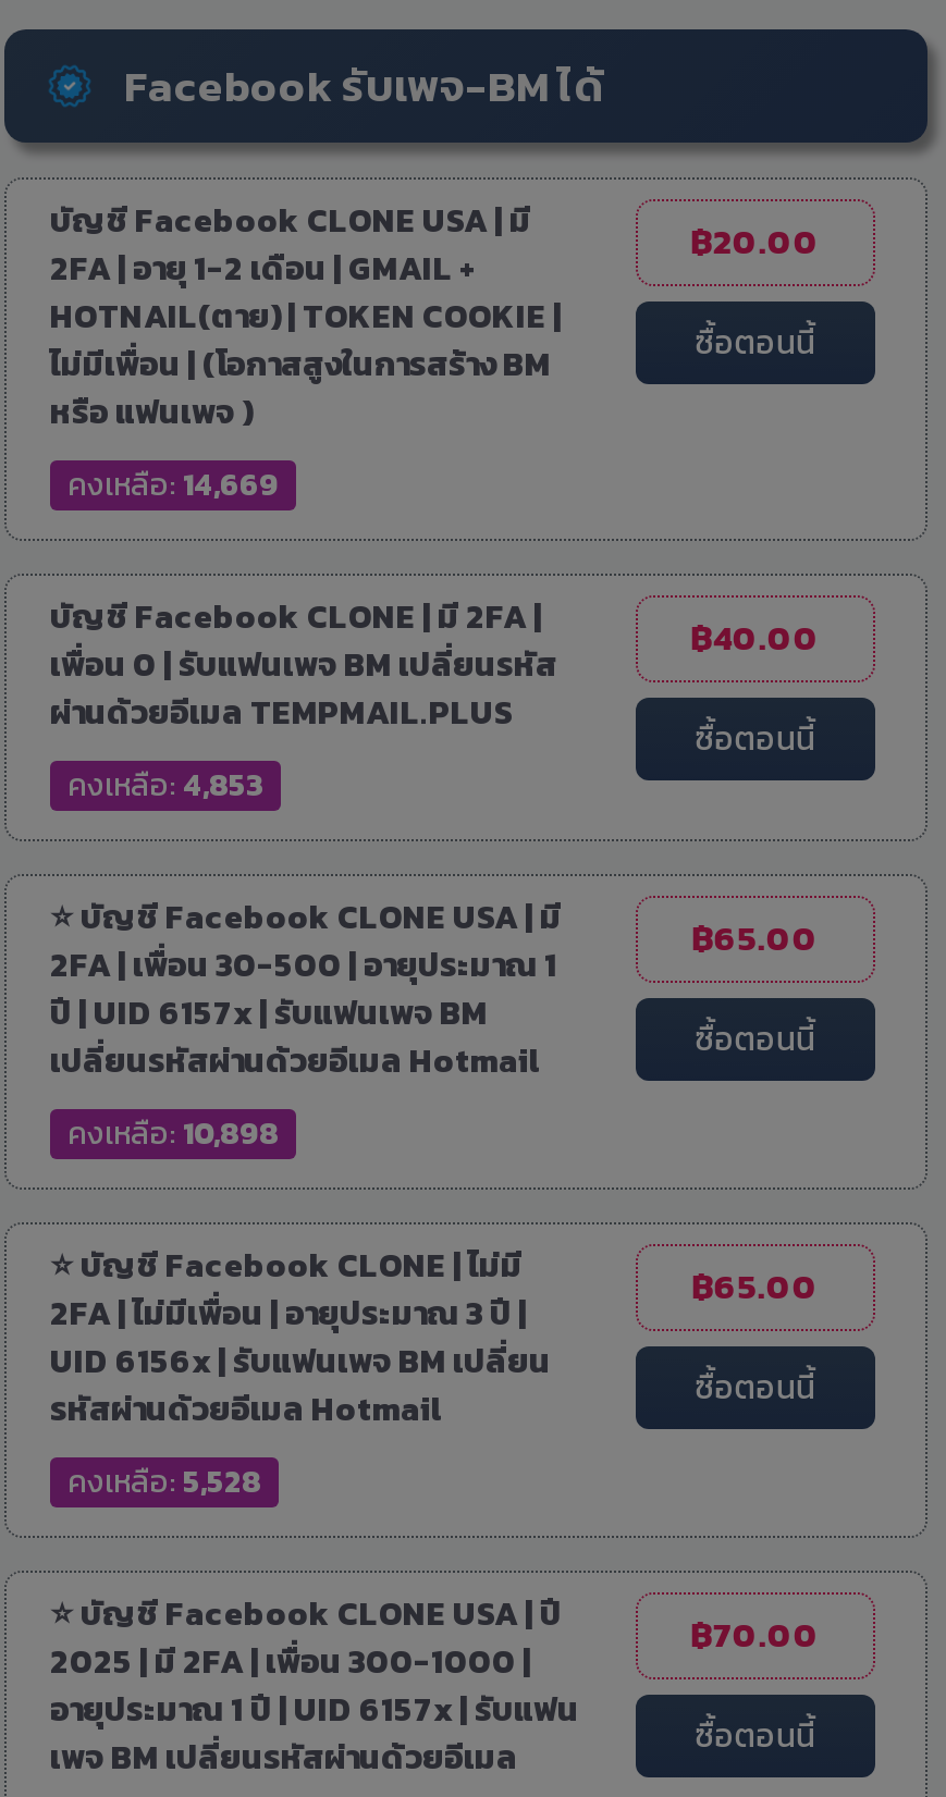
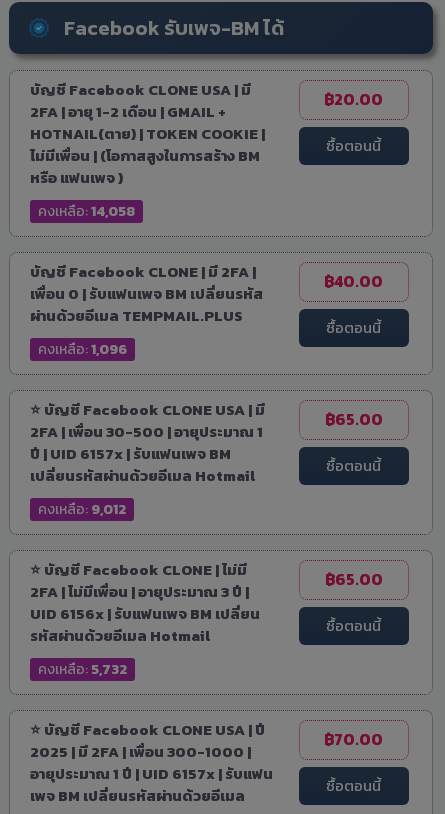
- คงเหลือ: 14,669
+ คงเหลือ: 14,058

- คงเหลือ: 4,853
+ คงเหลือ: 1,096

- คงเหลือ: 10,898
+ คงเหลือ: 9,012

- คงเหลือ: 5,528
+ คงเหลือ: 5,732
